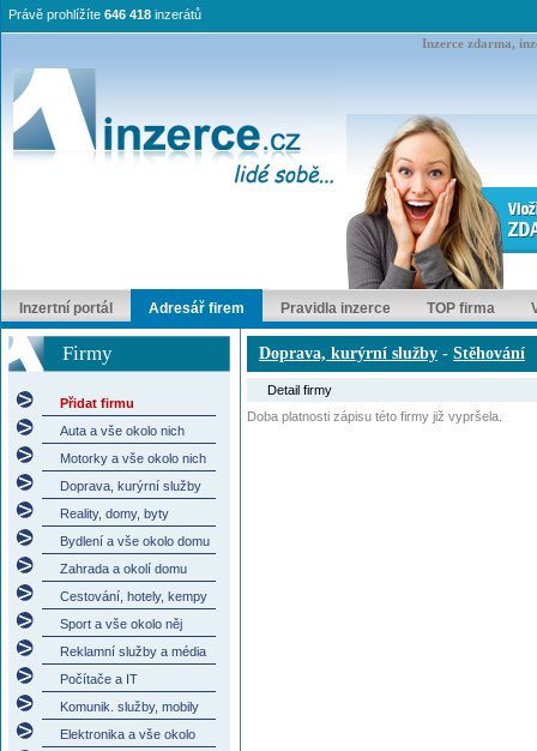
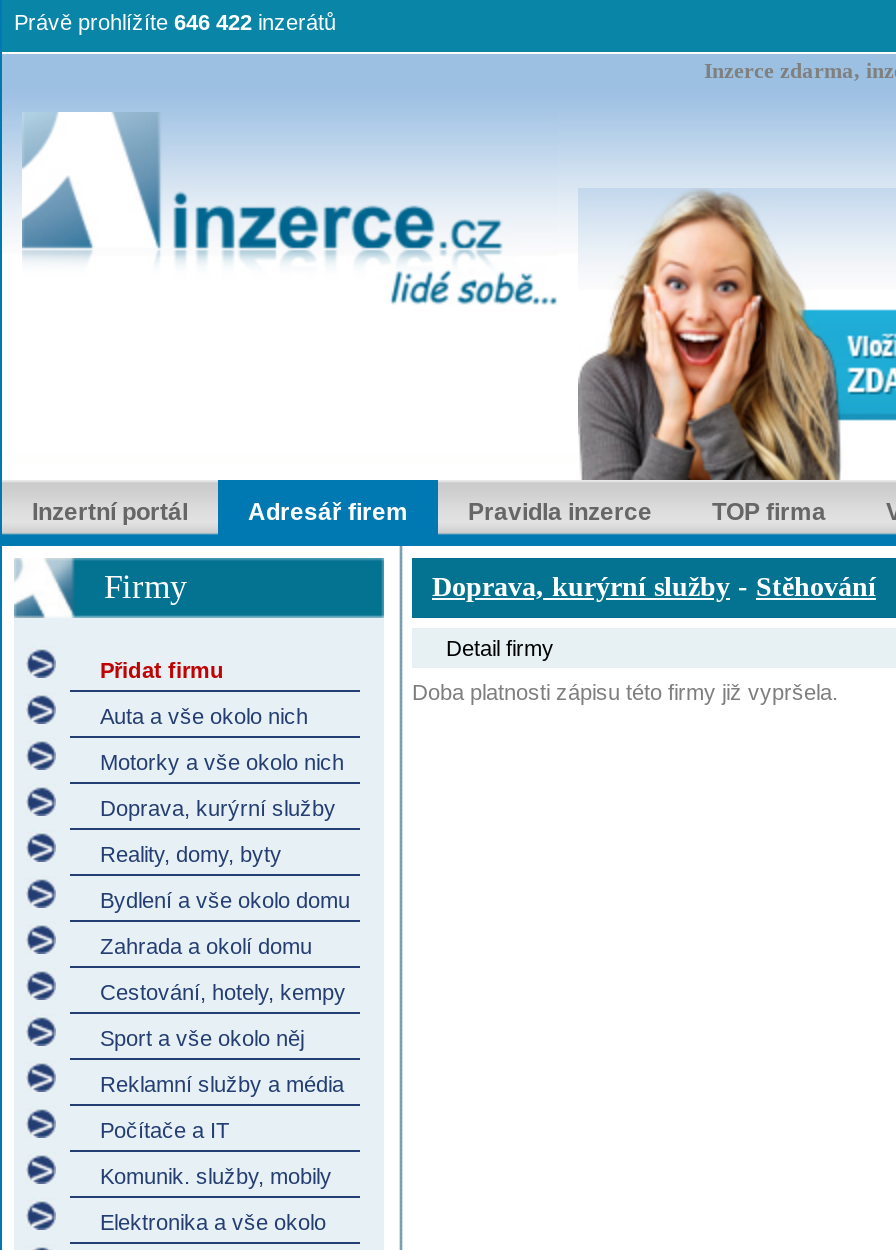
- Právě prohlížíte 646 418 inzerátů
+ Právě prohlížíte 646 422 inzerátů
